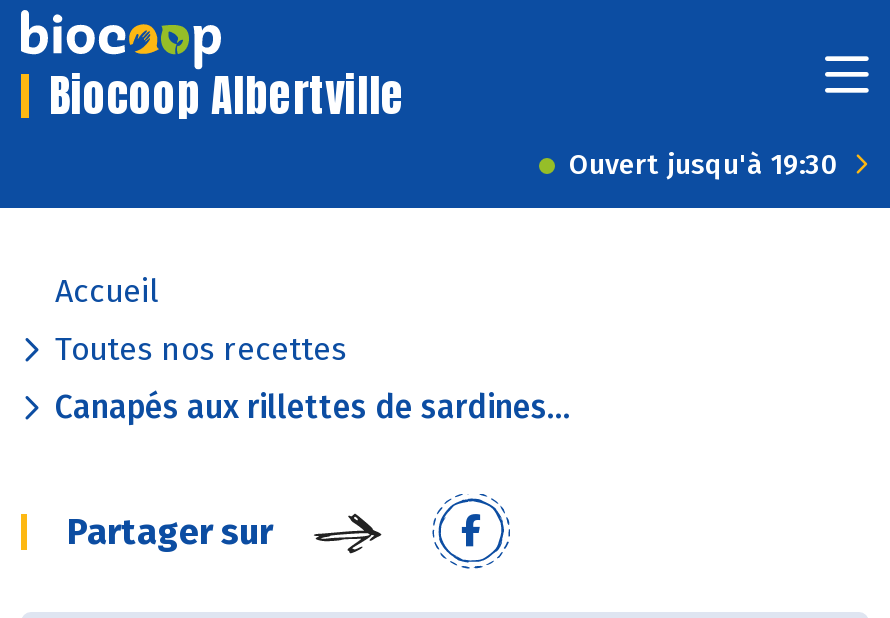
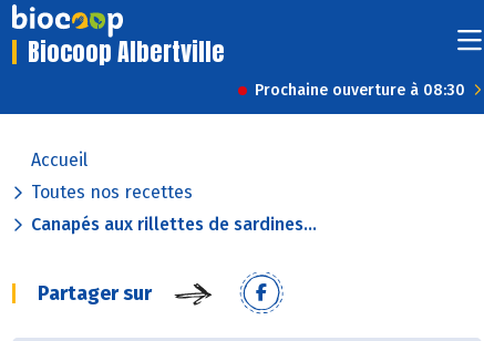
- Ouvert jusqu'à 19:30
+ Prochaine ouverture à 08:30
